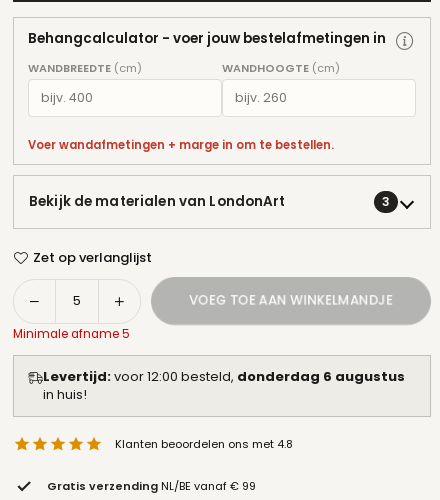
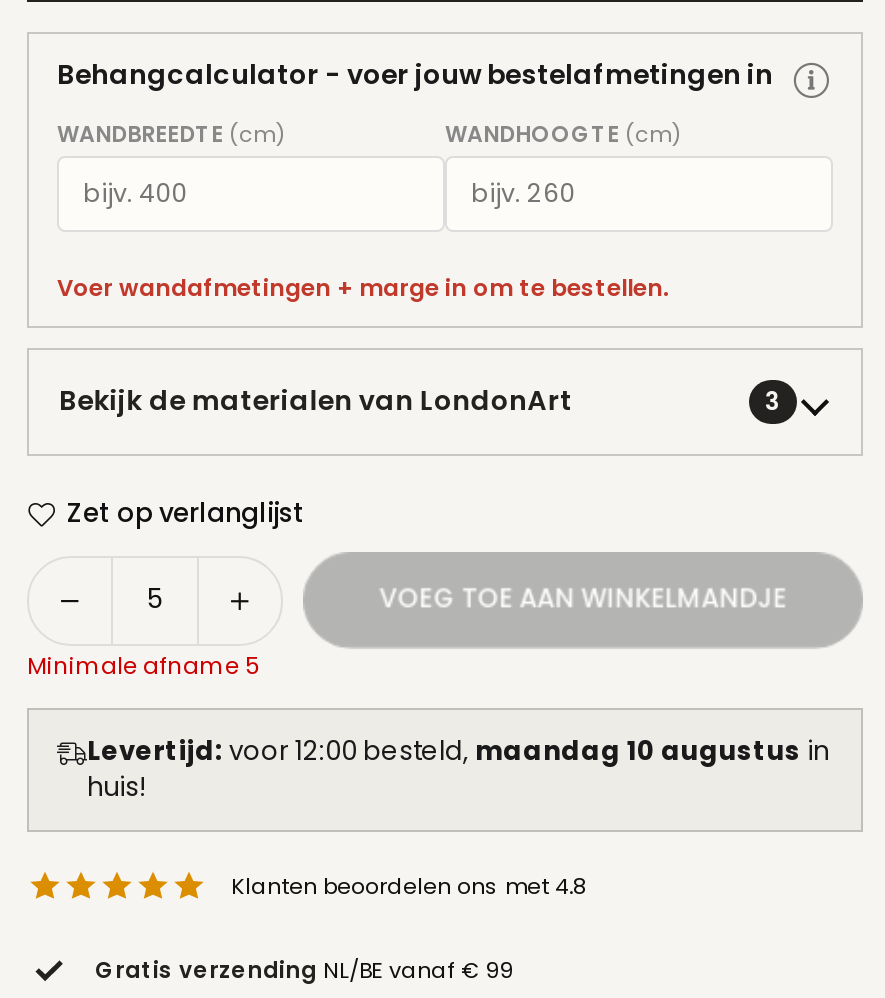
- Levertijd: voor 12:00 besteld, donderdag 6 augustus
- in huis!
+ Levertijd: voor 12:00 besteld, maandag 10 augustus in
+ huis!
